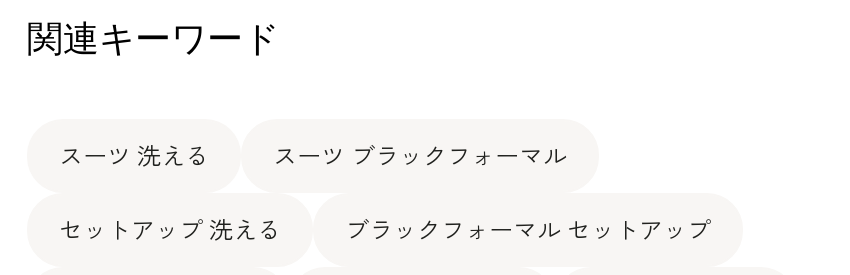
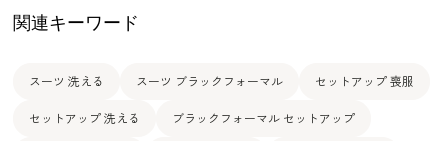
+ セットアップ 喪服
